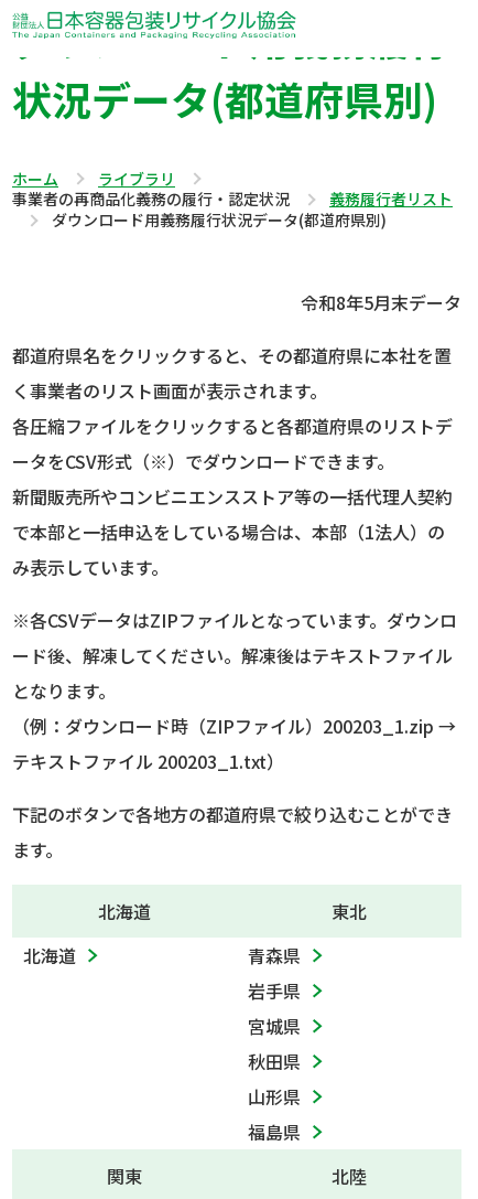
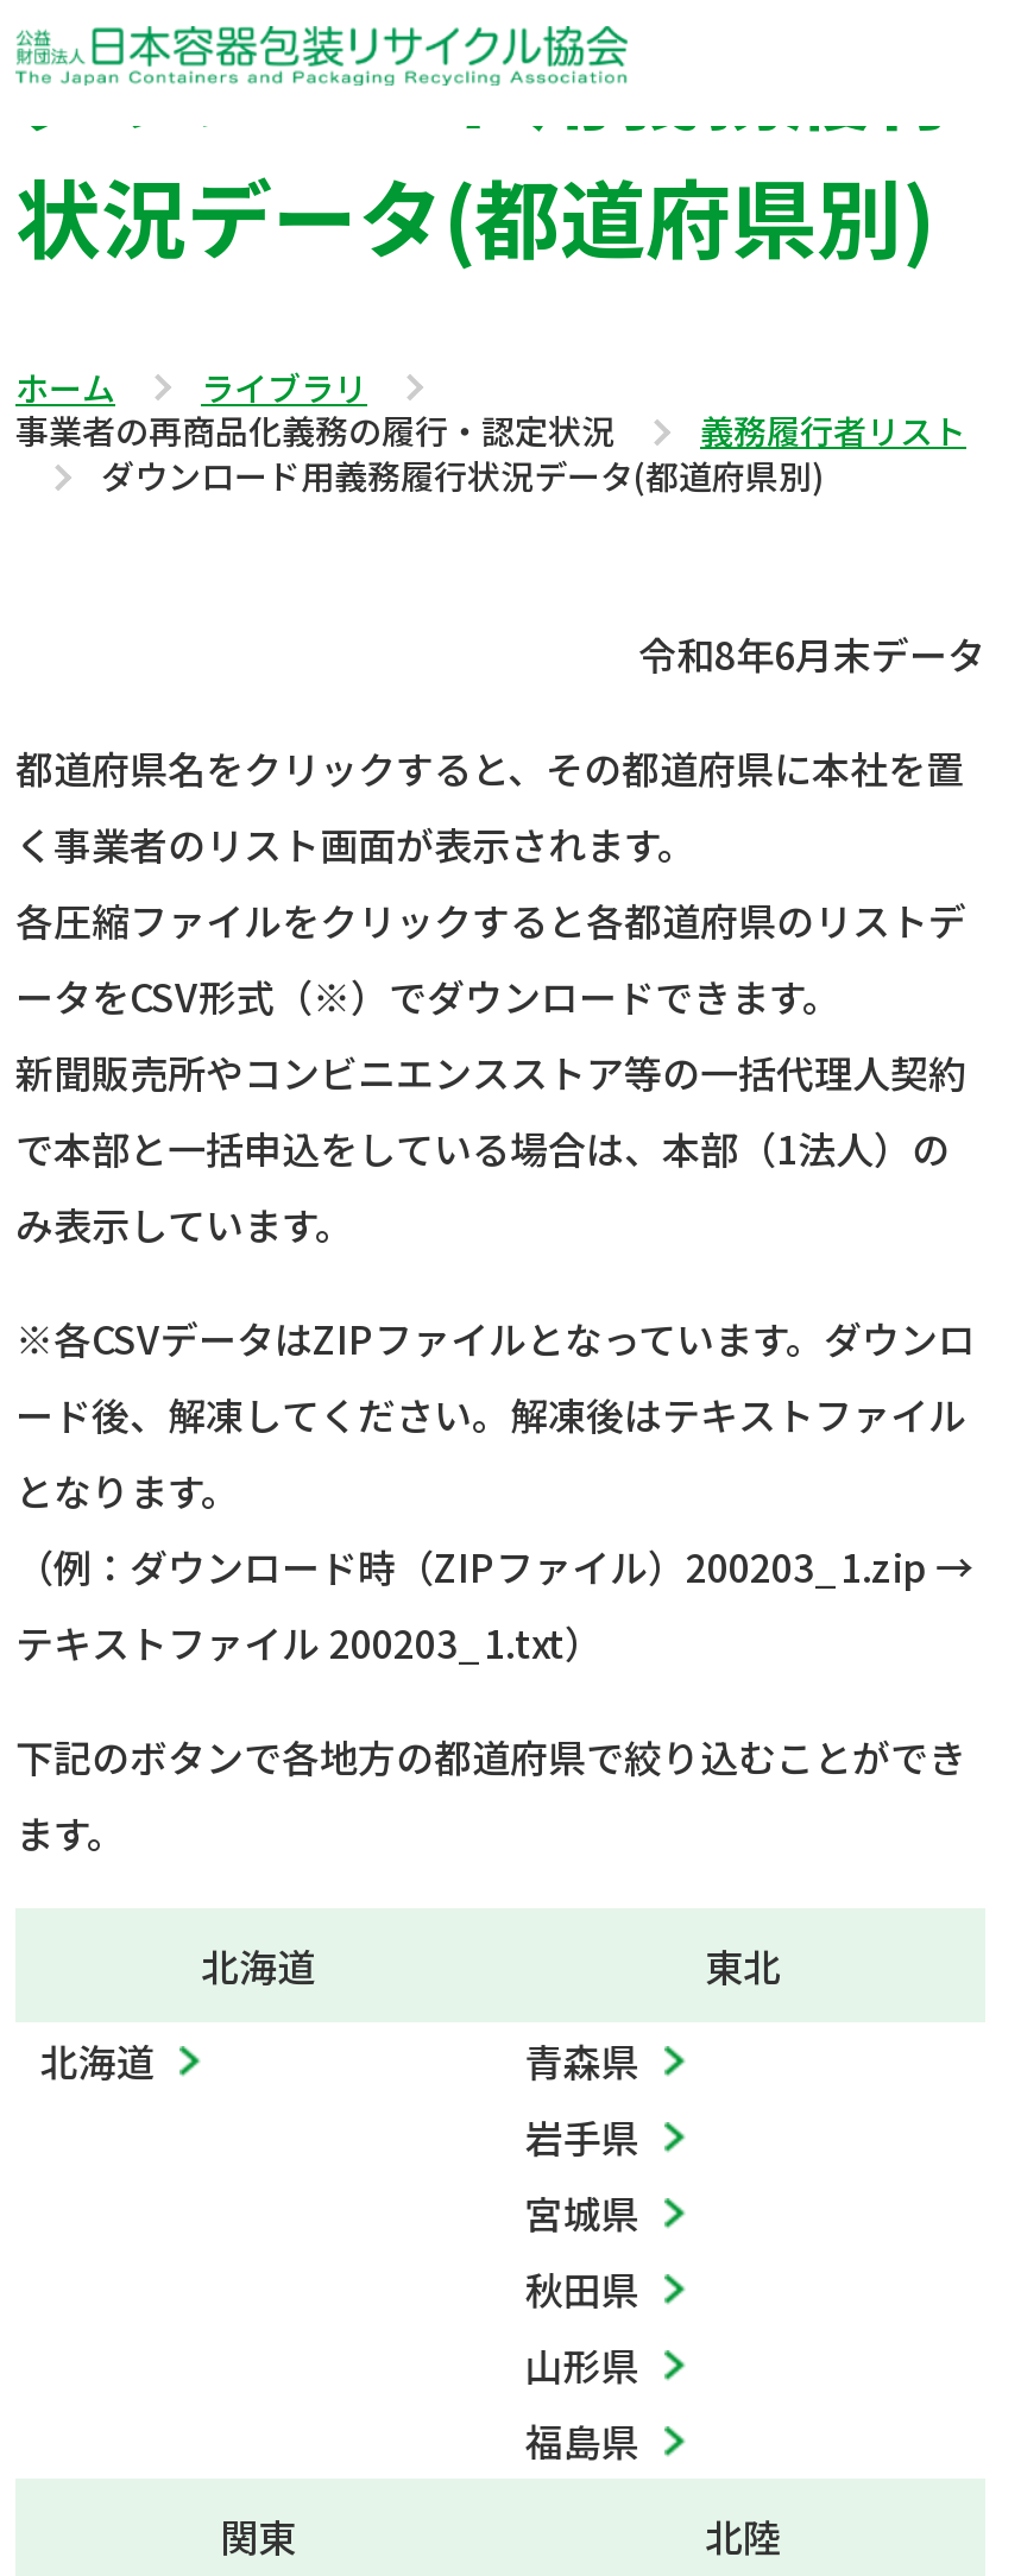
- 令和8年5月末データ
+ 令和8年6月末データ
